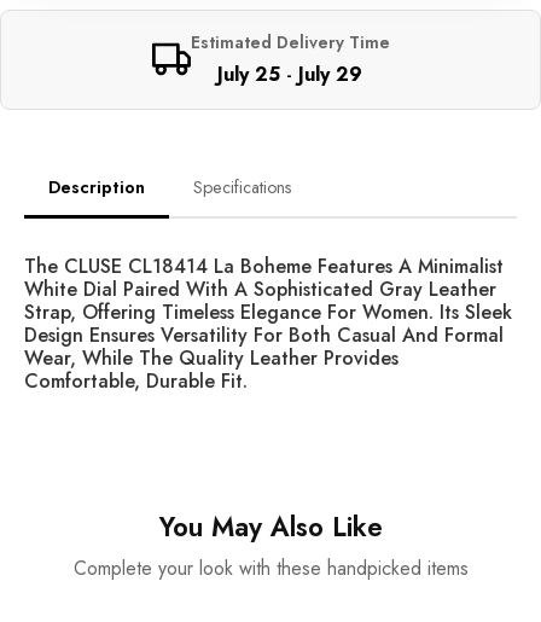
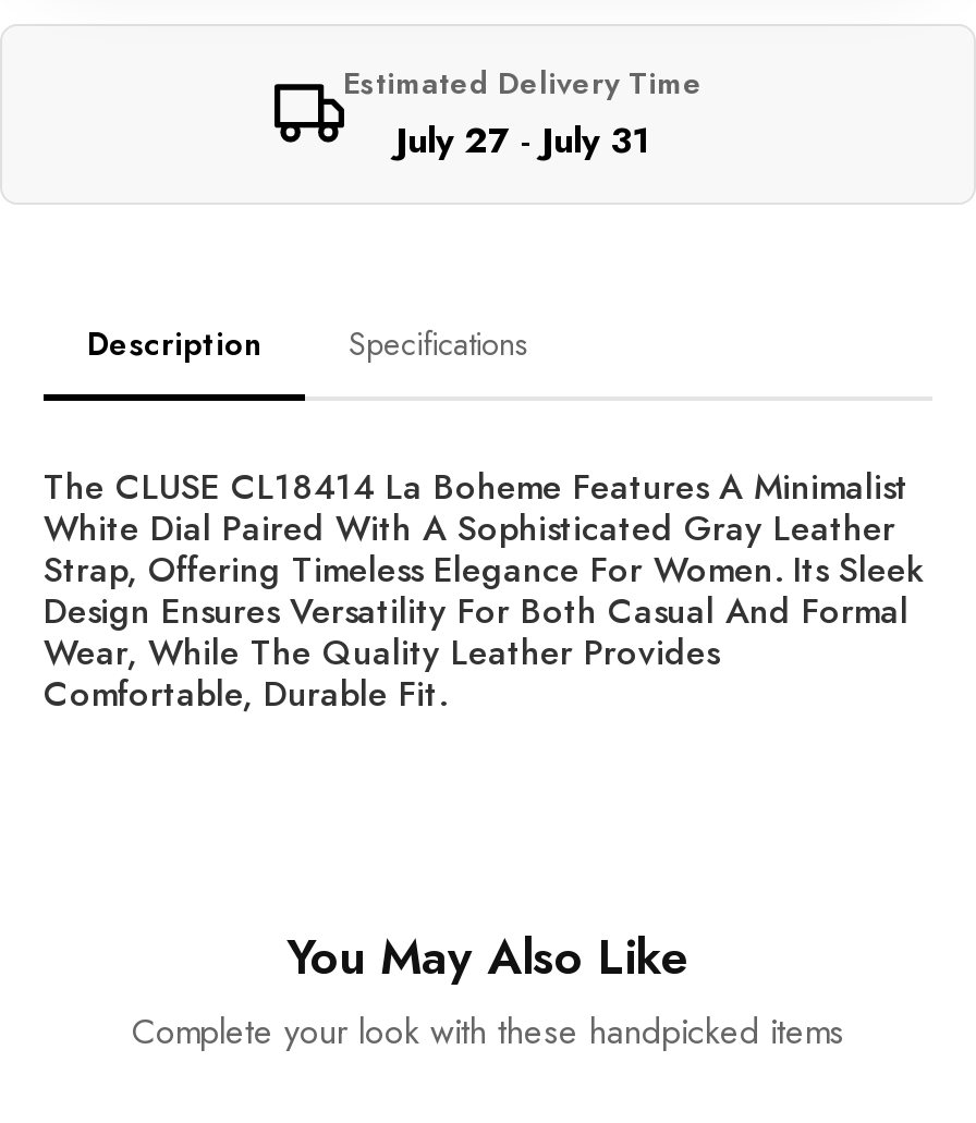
- July 25 - July 29
+ July 27 - July 31
